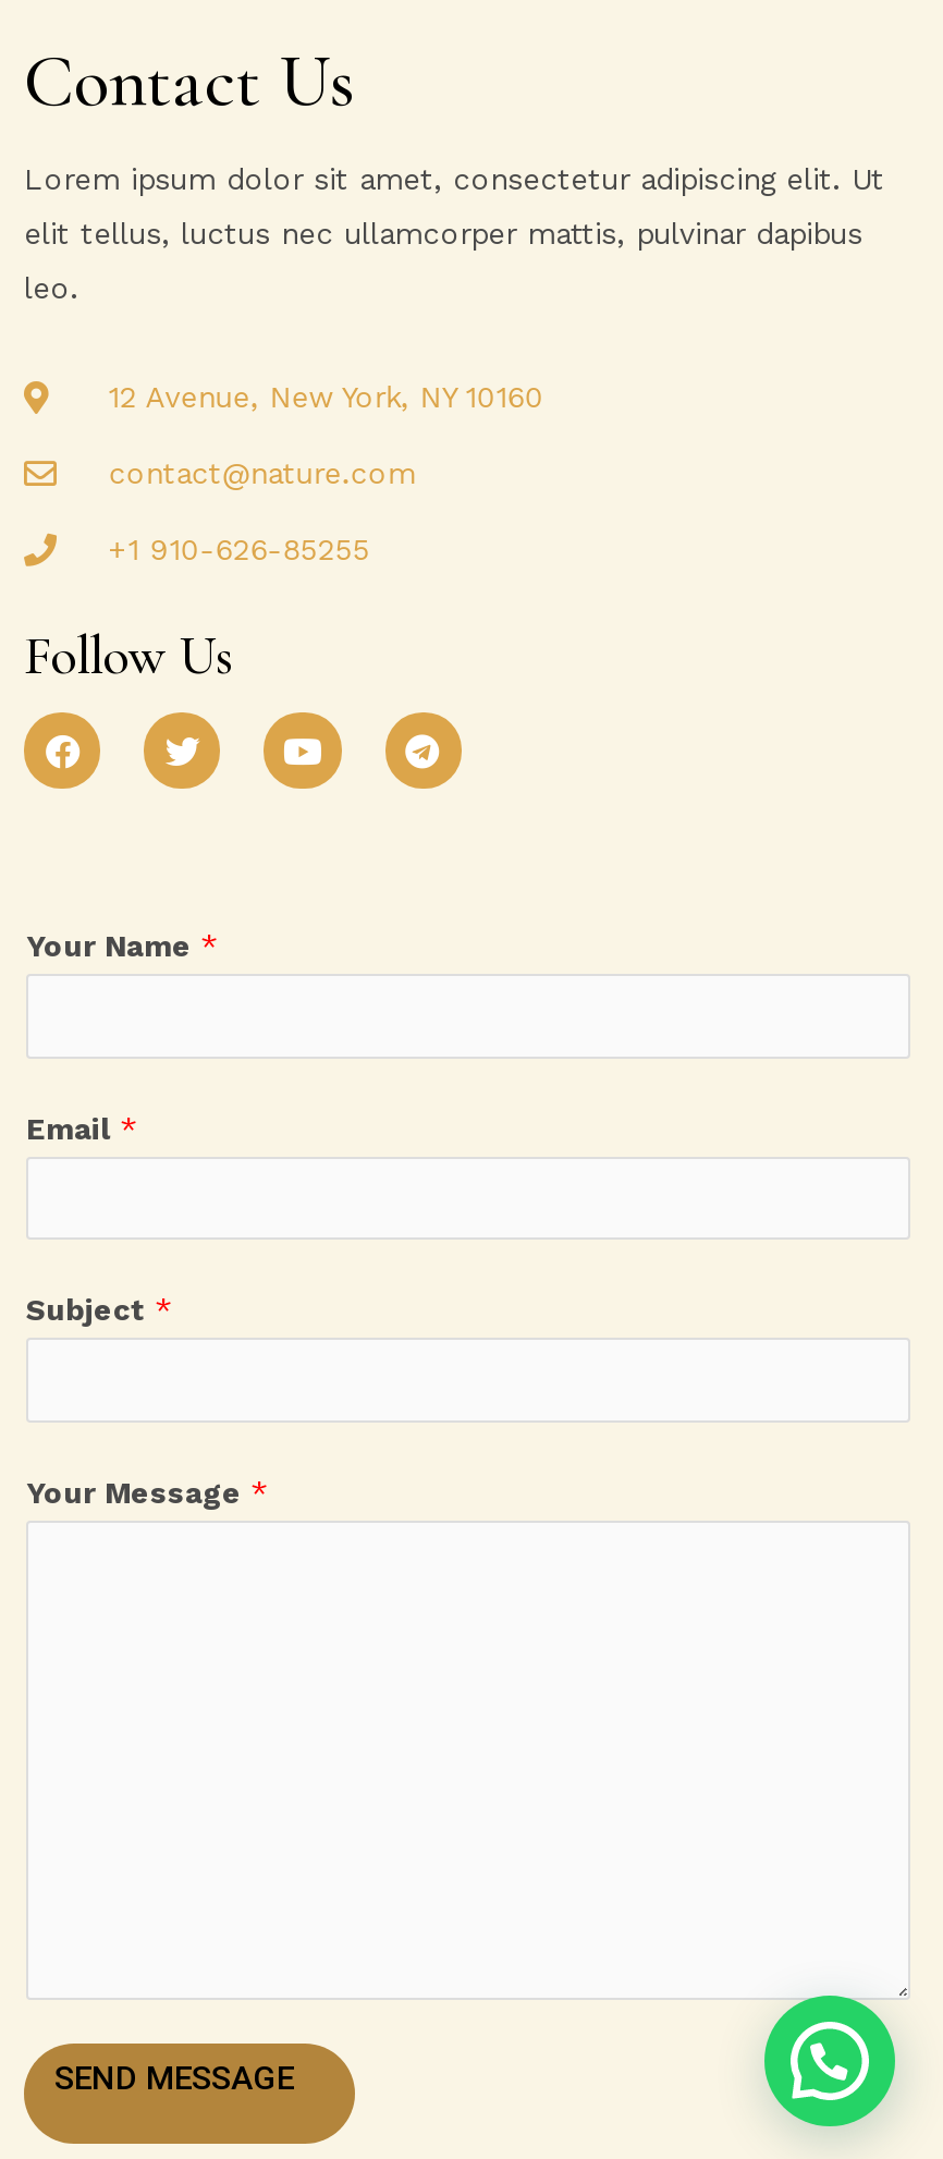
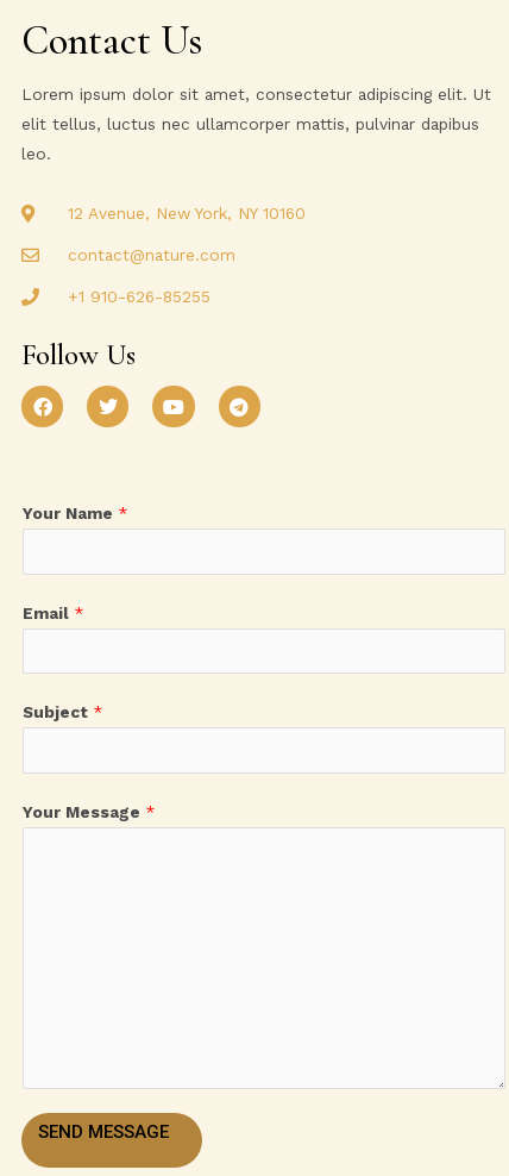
- [image]
